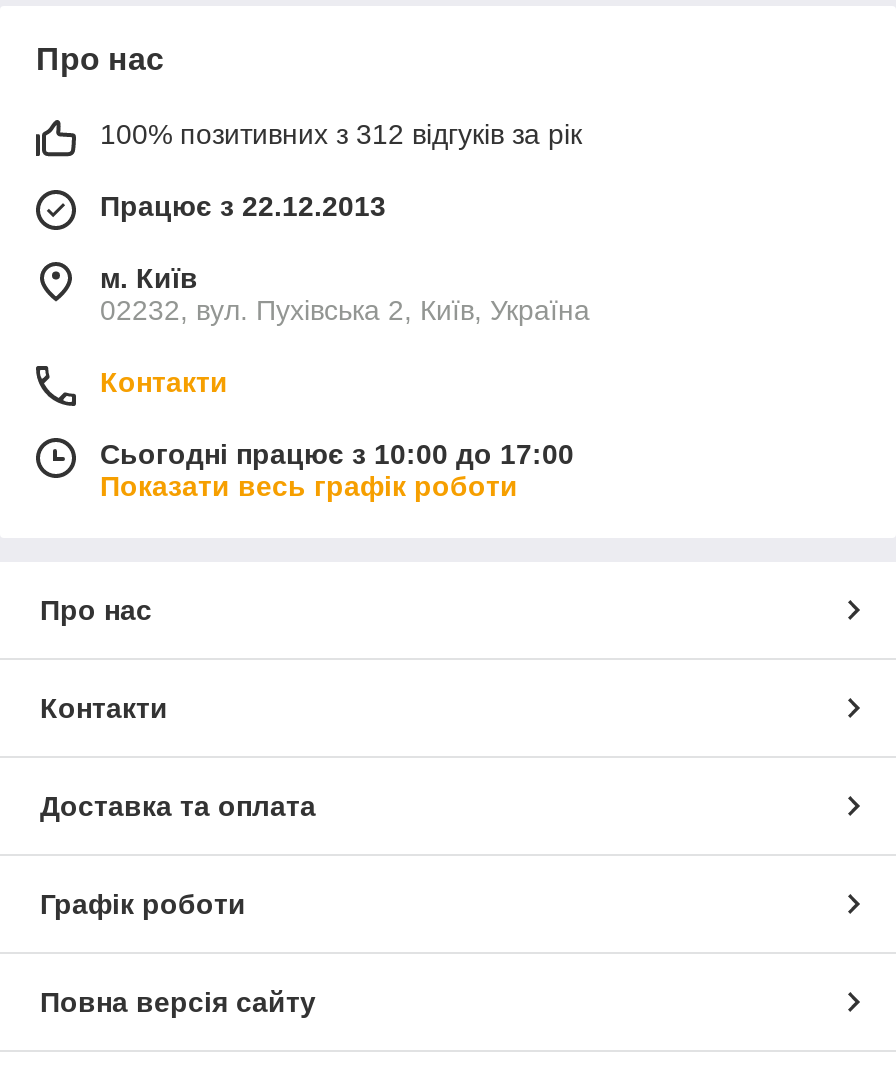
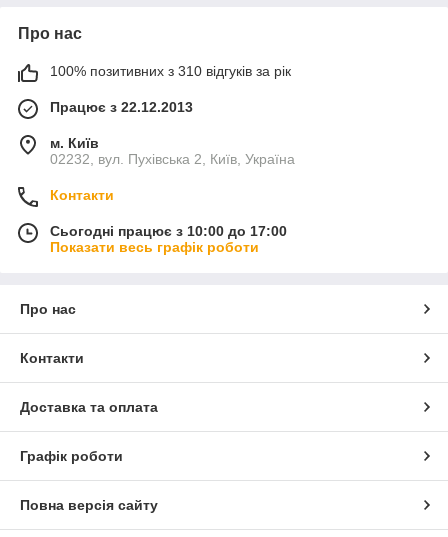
- 100% позитивних з 312 відгуків за рік
+ 100% позитивних з 310 відгуків за рік
